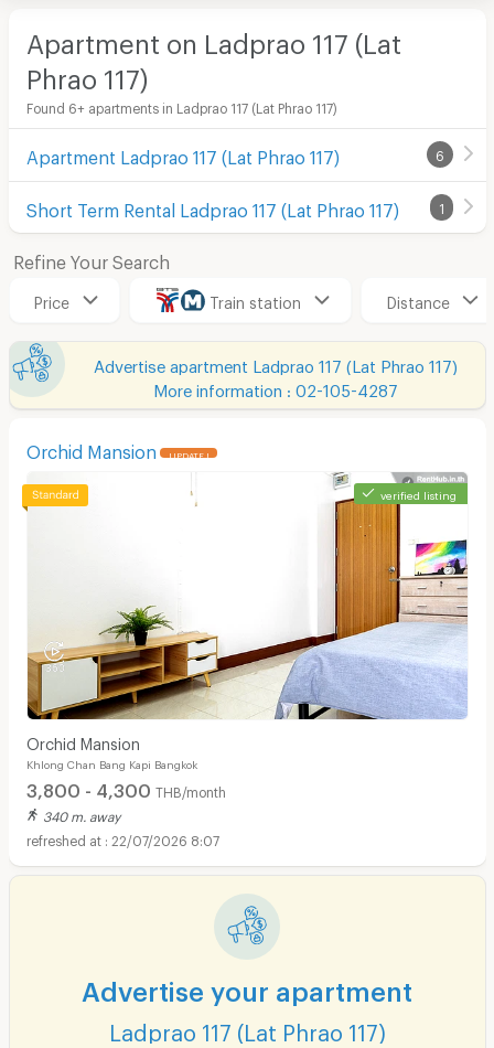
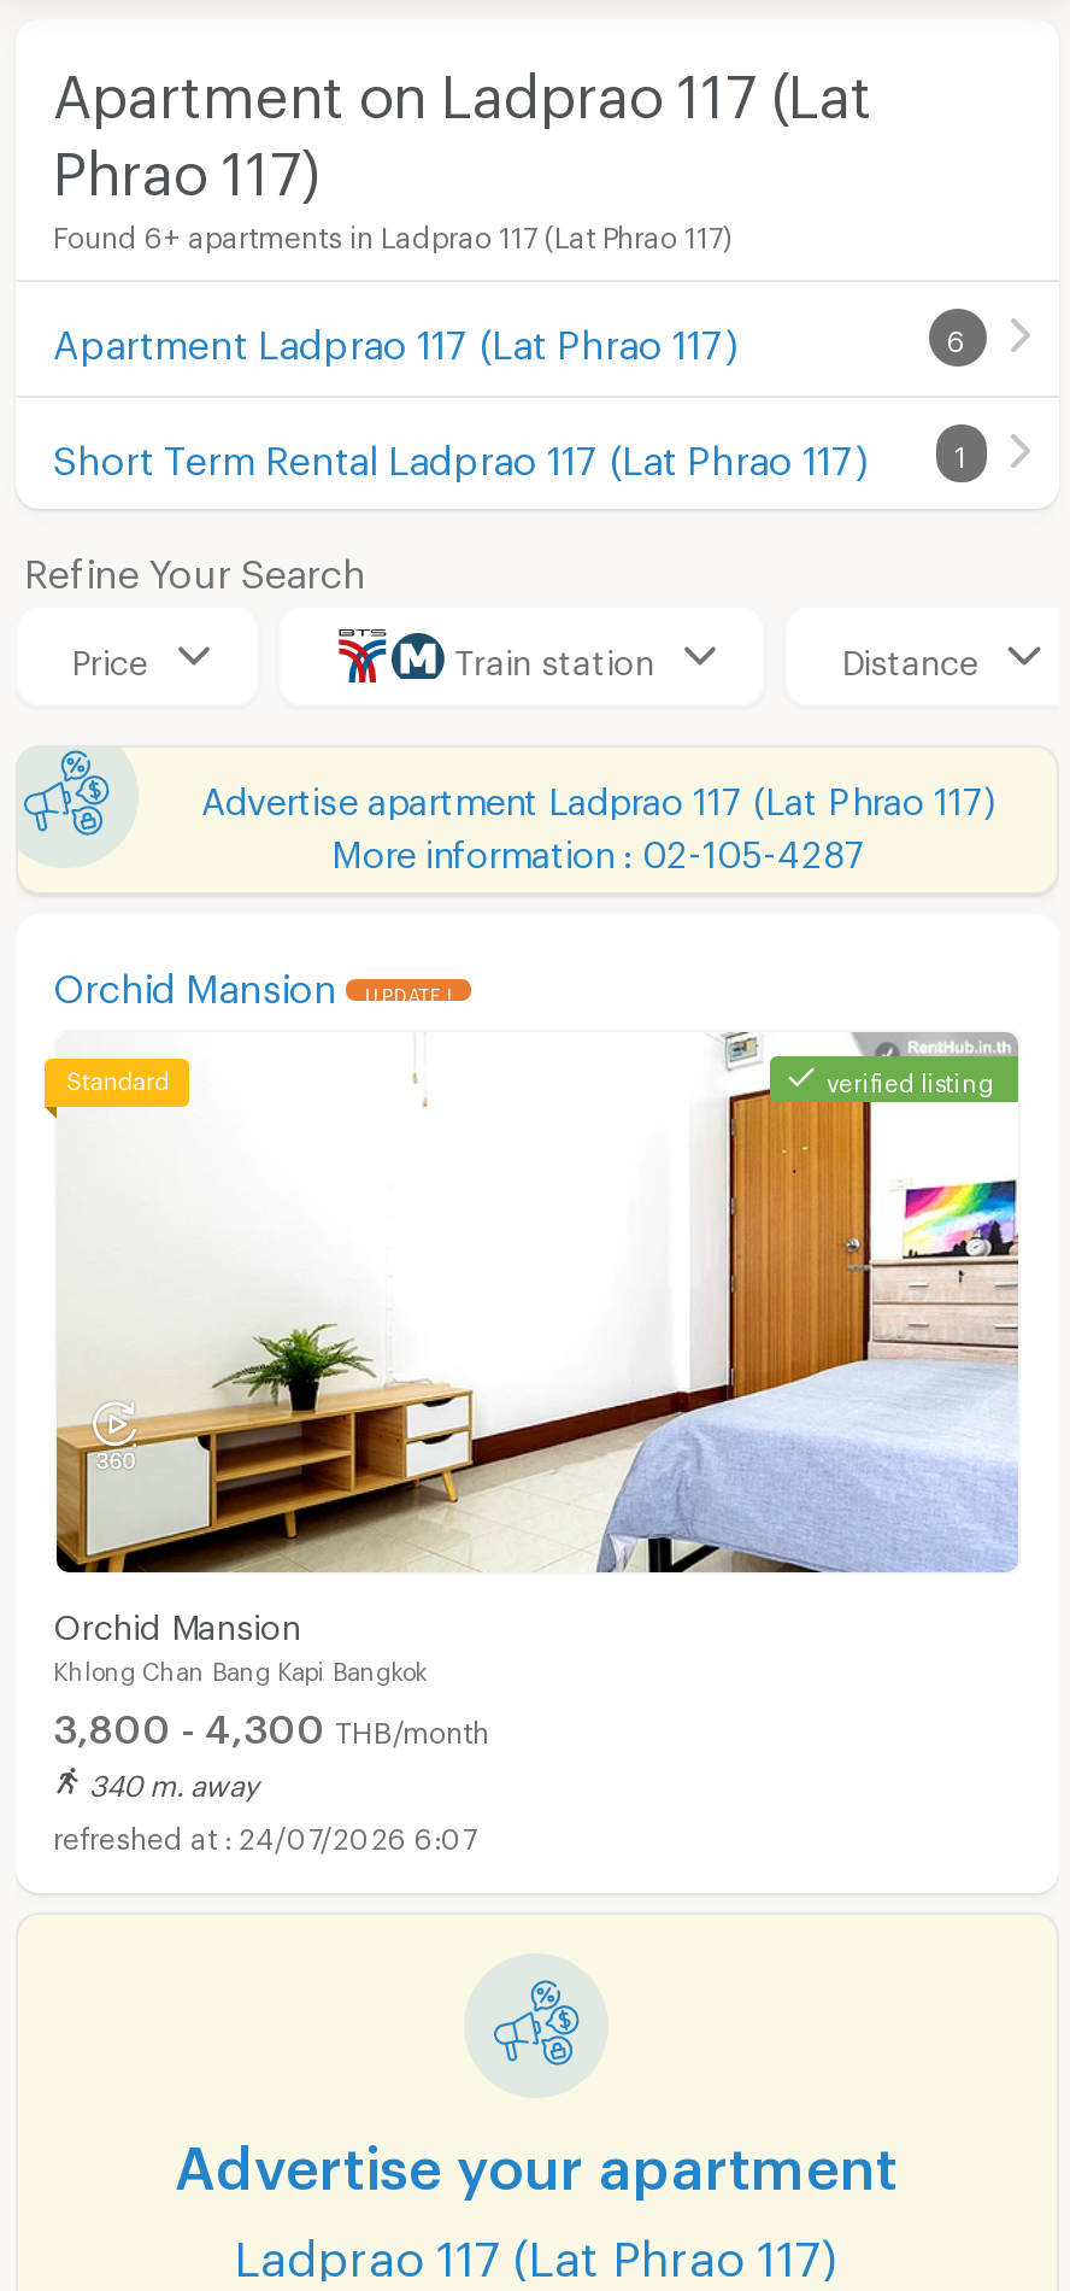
- 22/07/2026 8:07
+ 24/07/2026 6:07
